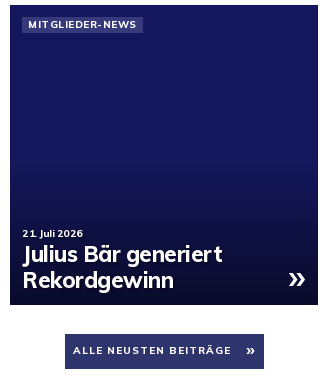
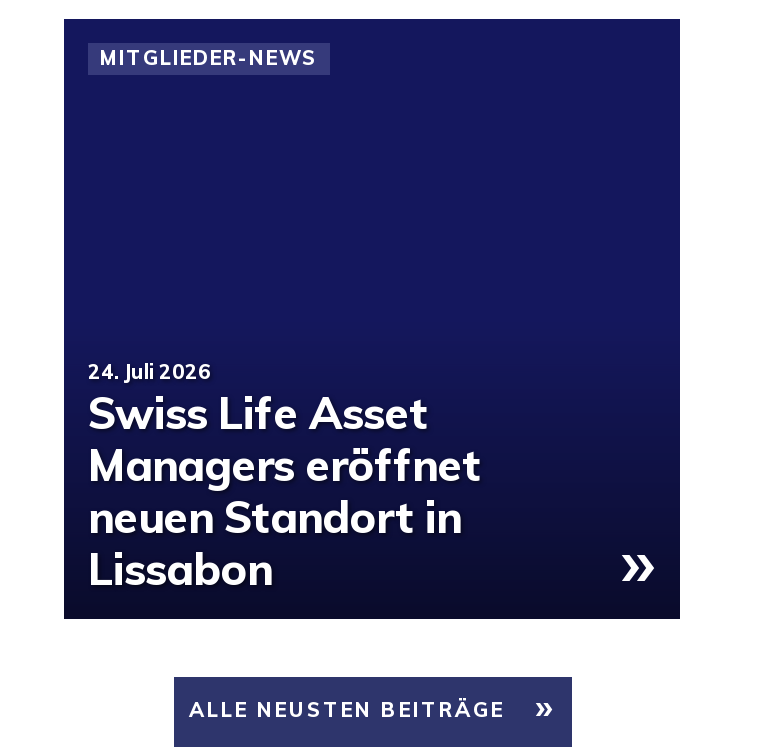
- 21. Juli 2026
- Julius Bär generiert
- Rekordgewinn
+ 24. Juli 2026
+ Swiss Life Asset
+ Managers eröffnet
+ neuen Standort in
+ Lissabon
